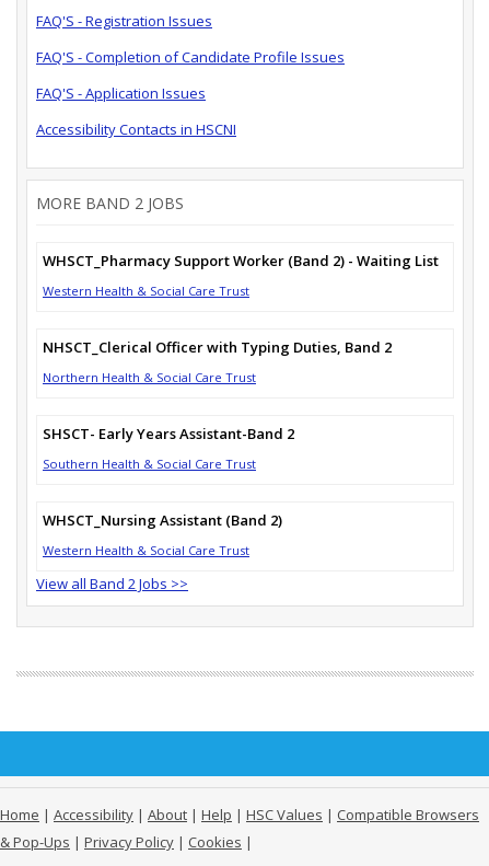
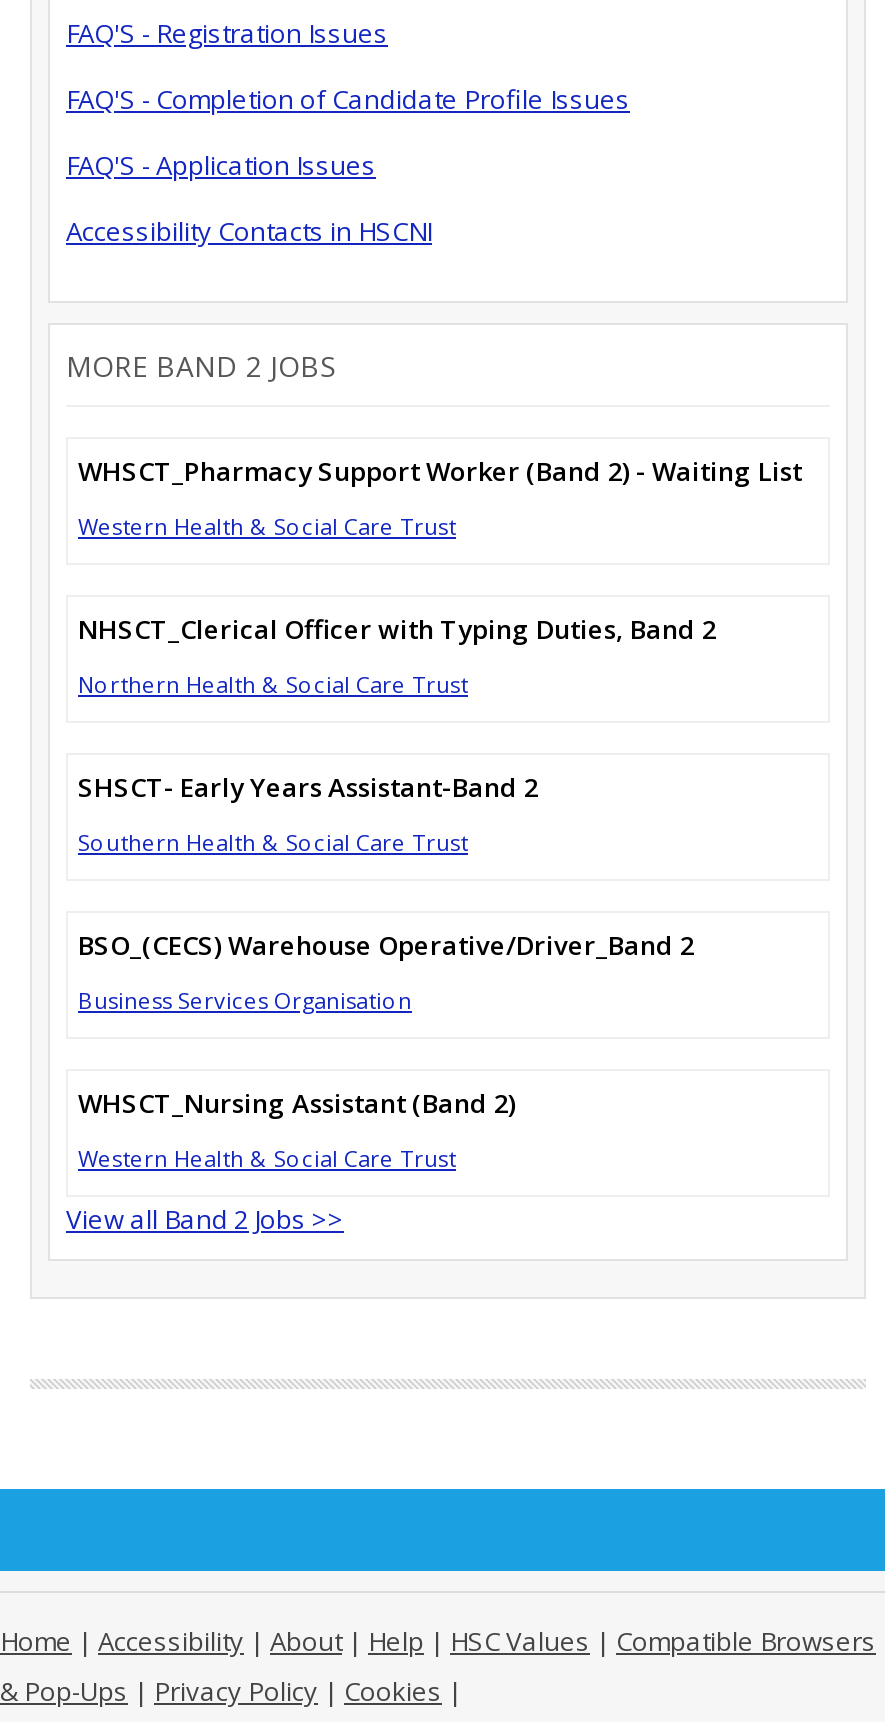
+ BSO_(CECS) Warehouse Operative/Driver_Band 2
+ Business Services Organisation
